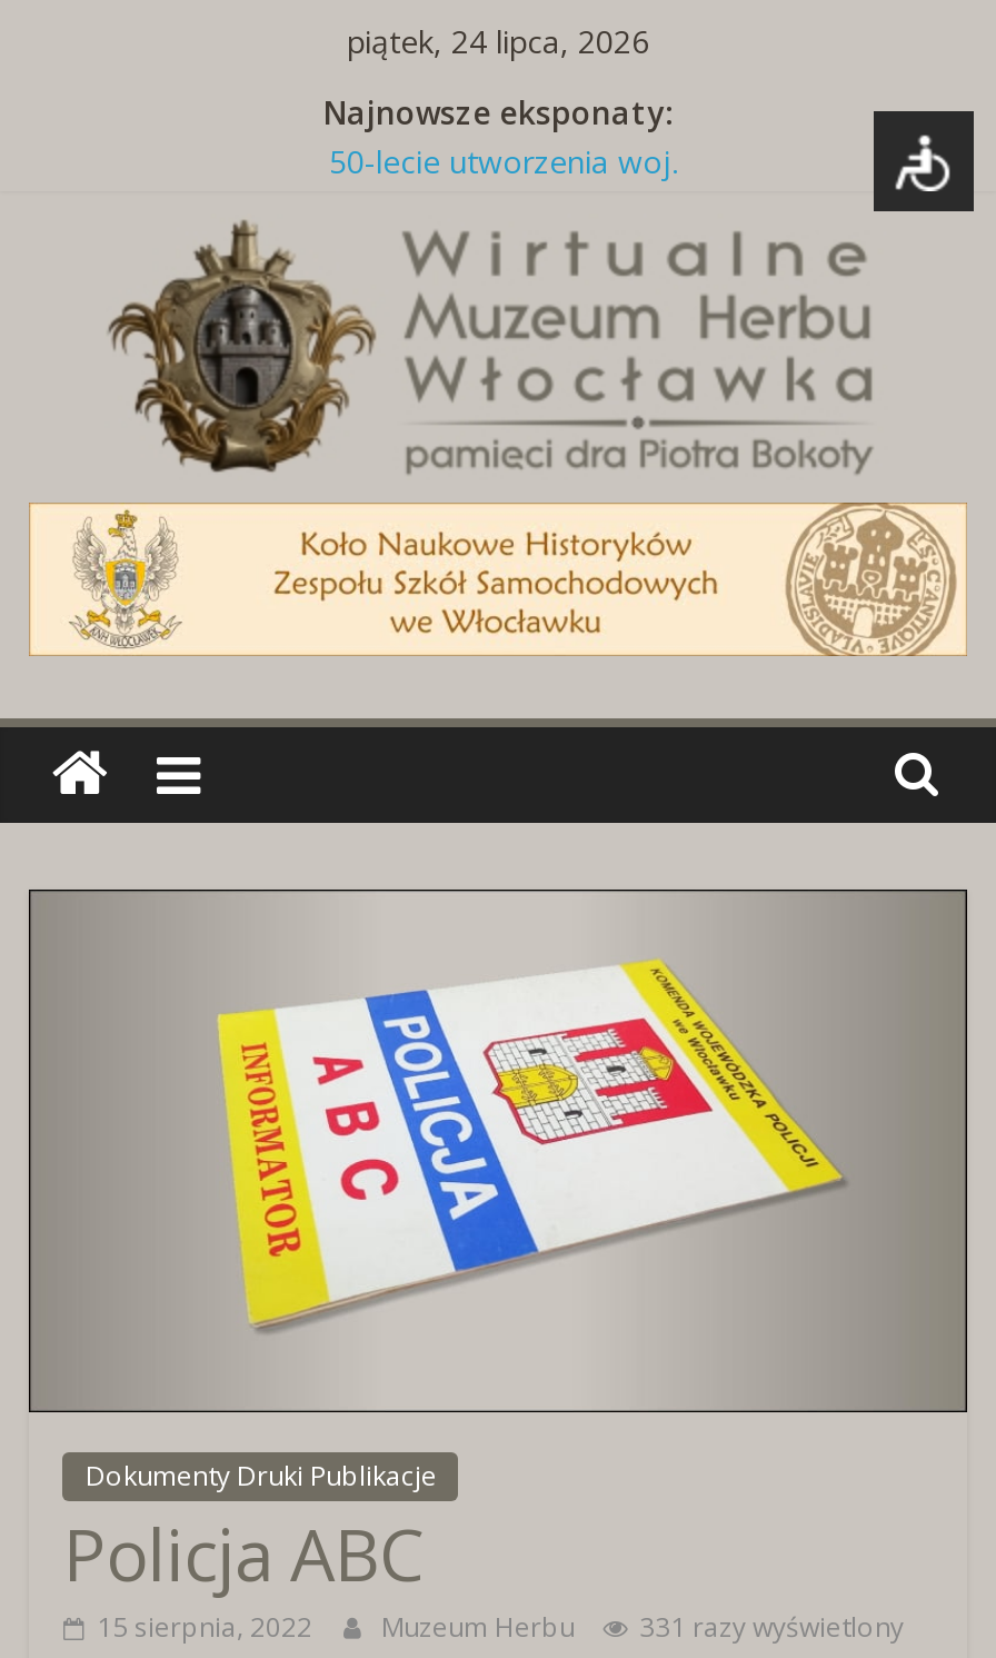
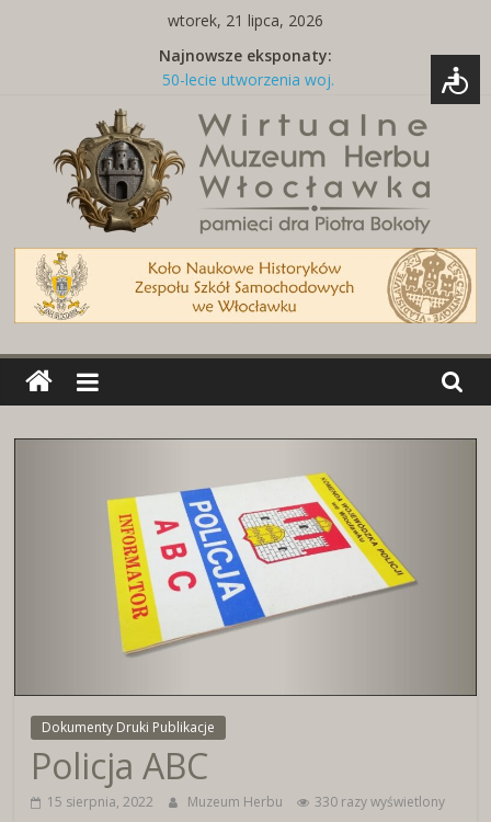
- piątek, 24 lipca, 2026
+ wtorek, 21 lipca, 2026

- 331 razy wyświetlony
+ 330 razy wyświetlony
